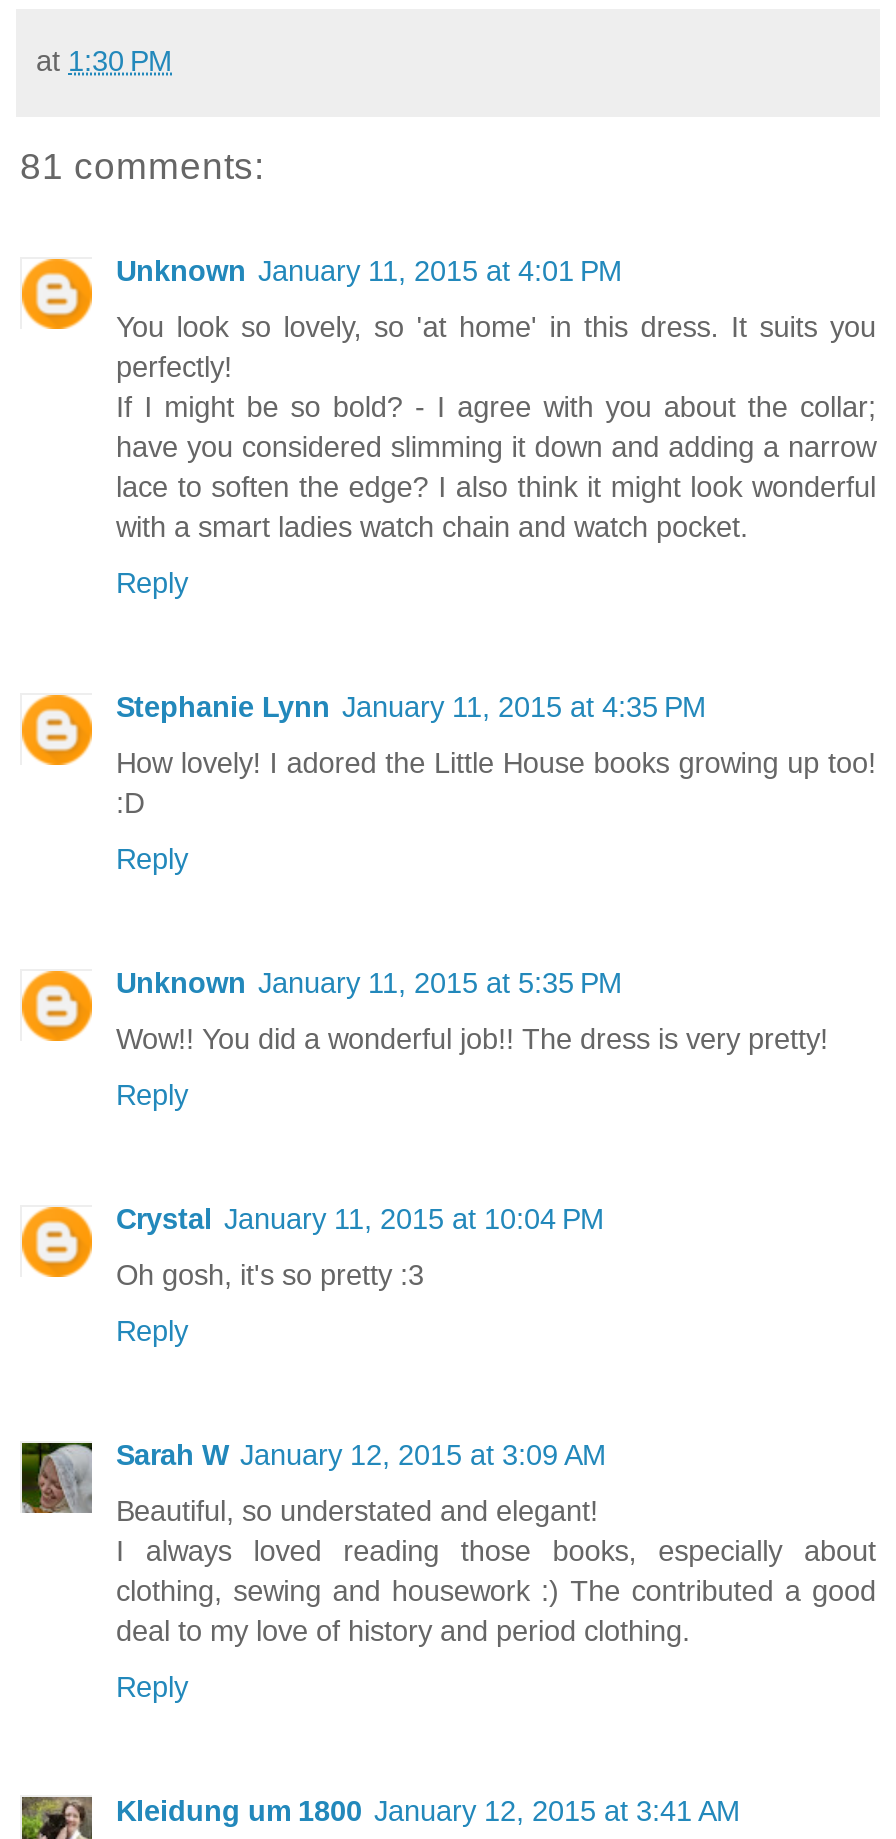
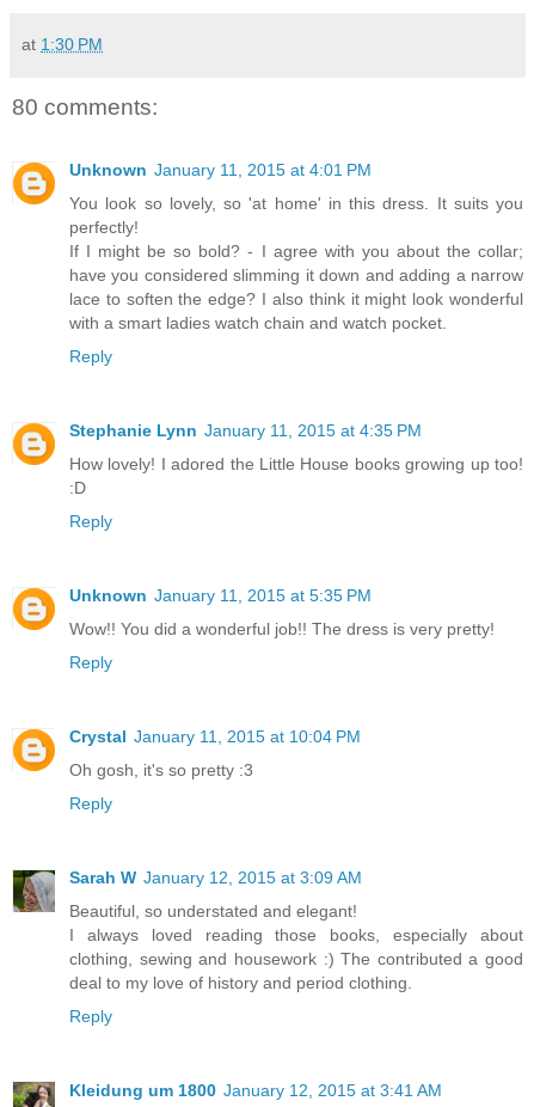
- 81 comments:
+ 80 comments:
